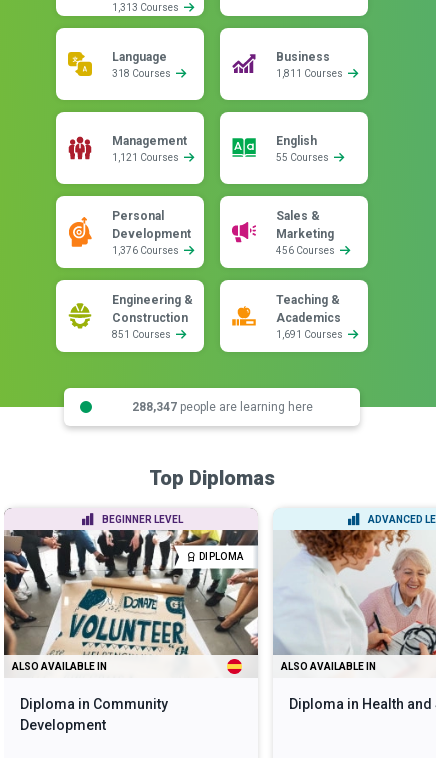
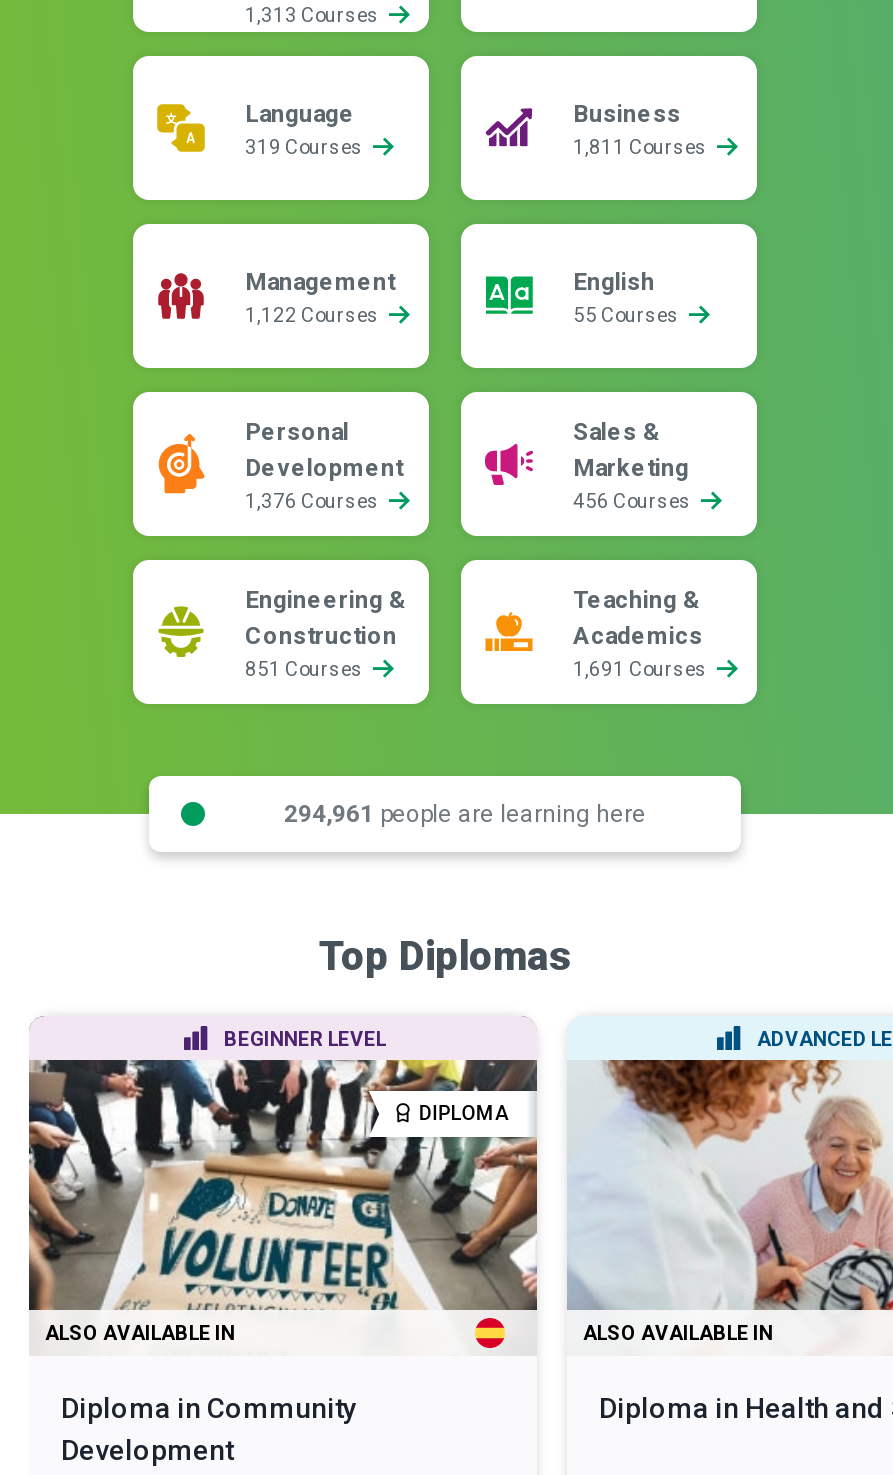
- 318 Courses
+ 319 Courses

- 1,121 Courses
+ 1,122 Courses

- 288,347 people are learning here
+ 294,961 people are learning here
